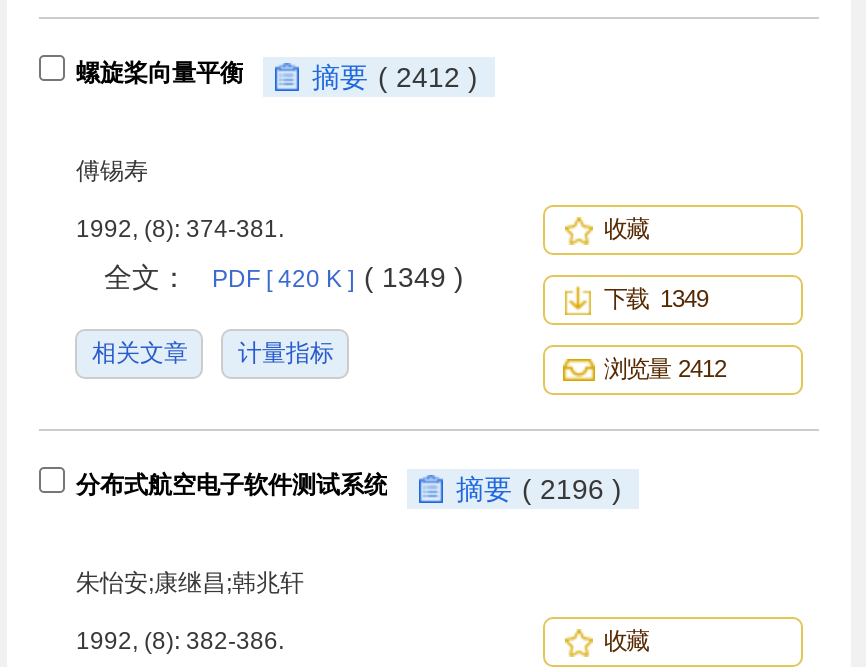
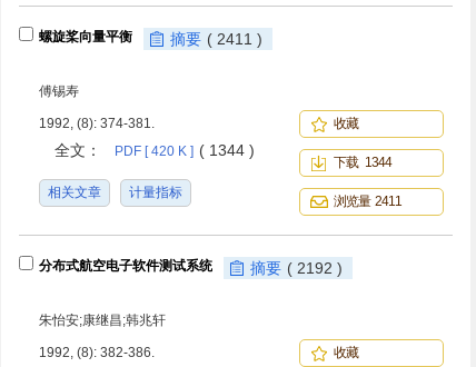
- 摘要 ( 2412 )
+ 摘要 ( 2411 )

- 全文： PDF [ 420 K ] ( 1349 )
+ 全文： PDF [ 420 K ] ( 1344 )

- 下载 1349
+ 下载 1344

- 浏览量 2412
+ 浏览量 2411

- 摘要 ( 2196 )
+ 摘要 ( 2192 )
